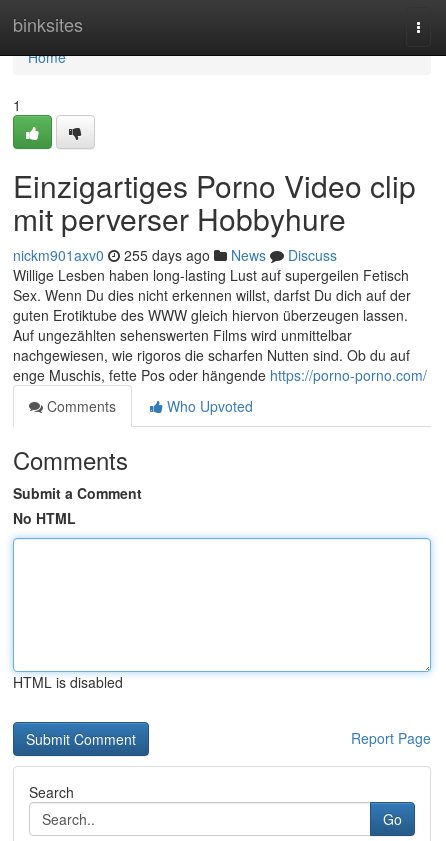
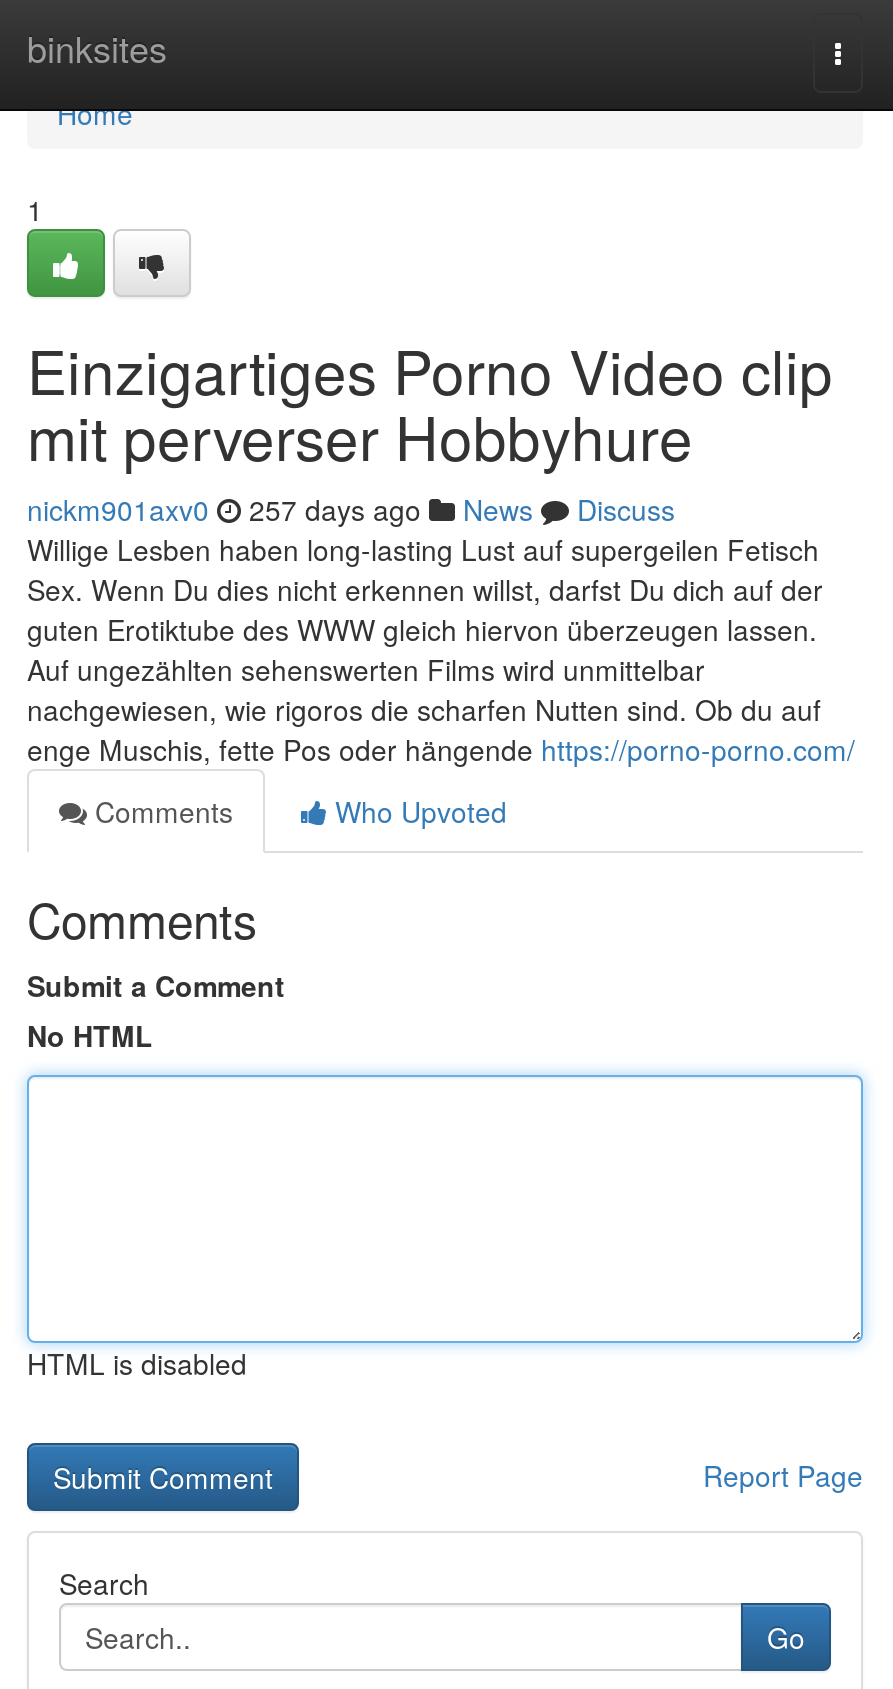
- nickm901axv0 255 days ago News Discuss
+ nickm901axv0 257 days ago News Discuss
